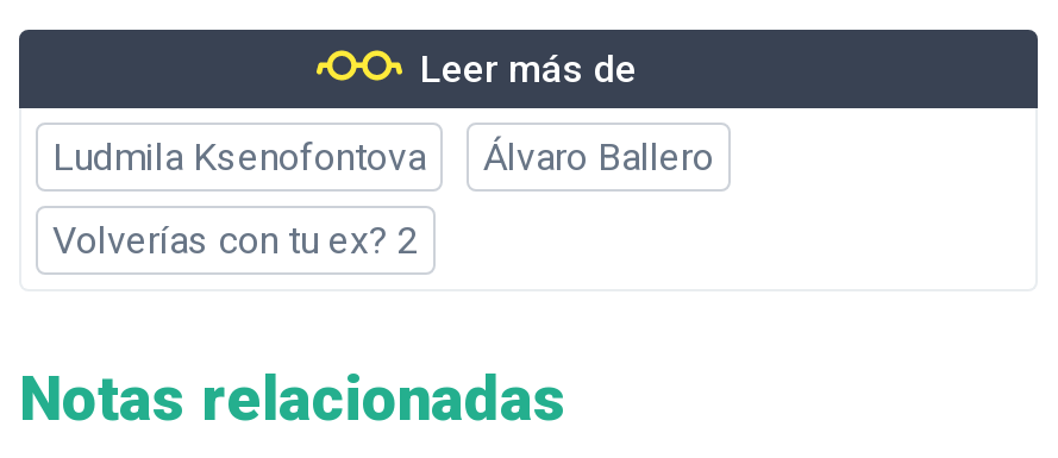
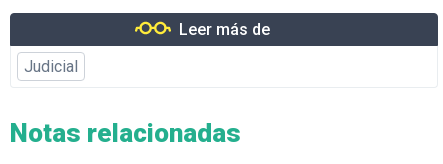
- Ludmila Ksenofontova
- Álvaro Ballero
- Volverías con tu ex? 2
+ Judicial
